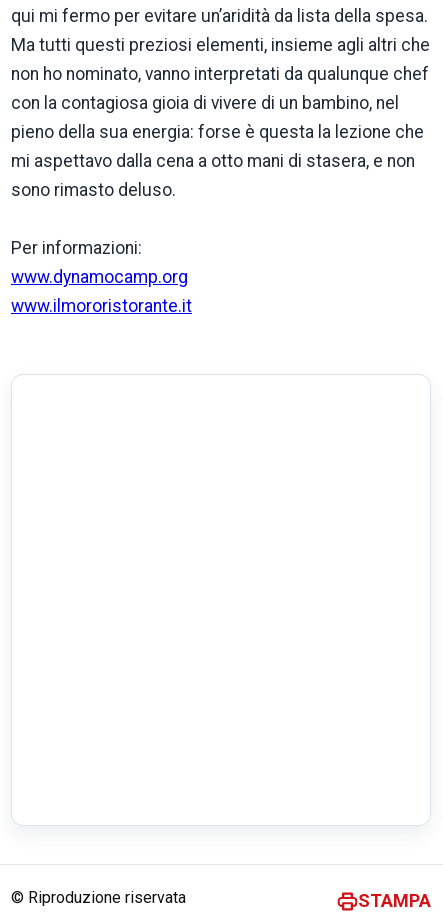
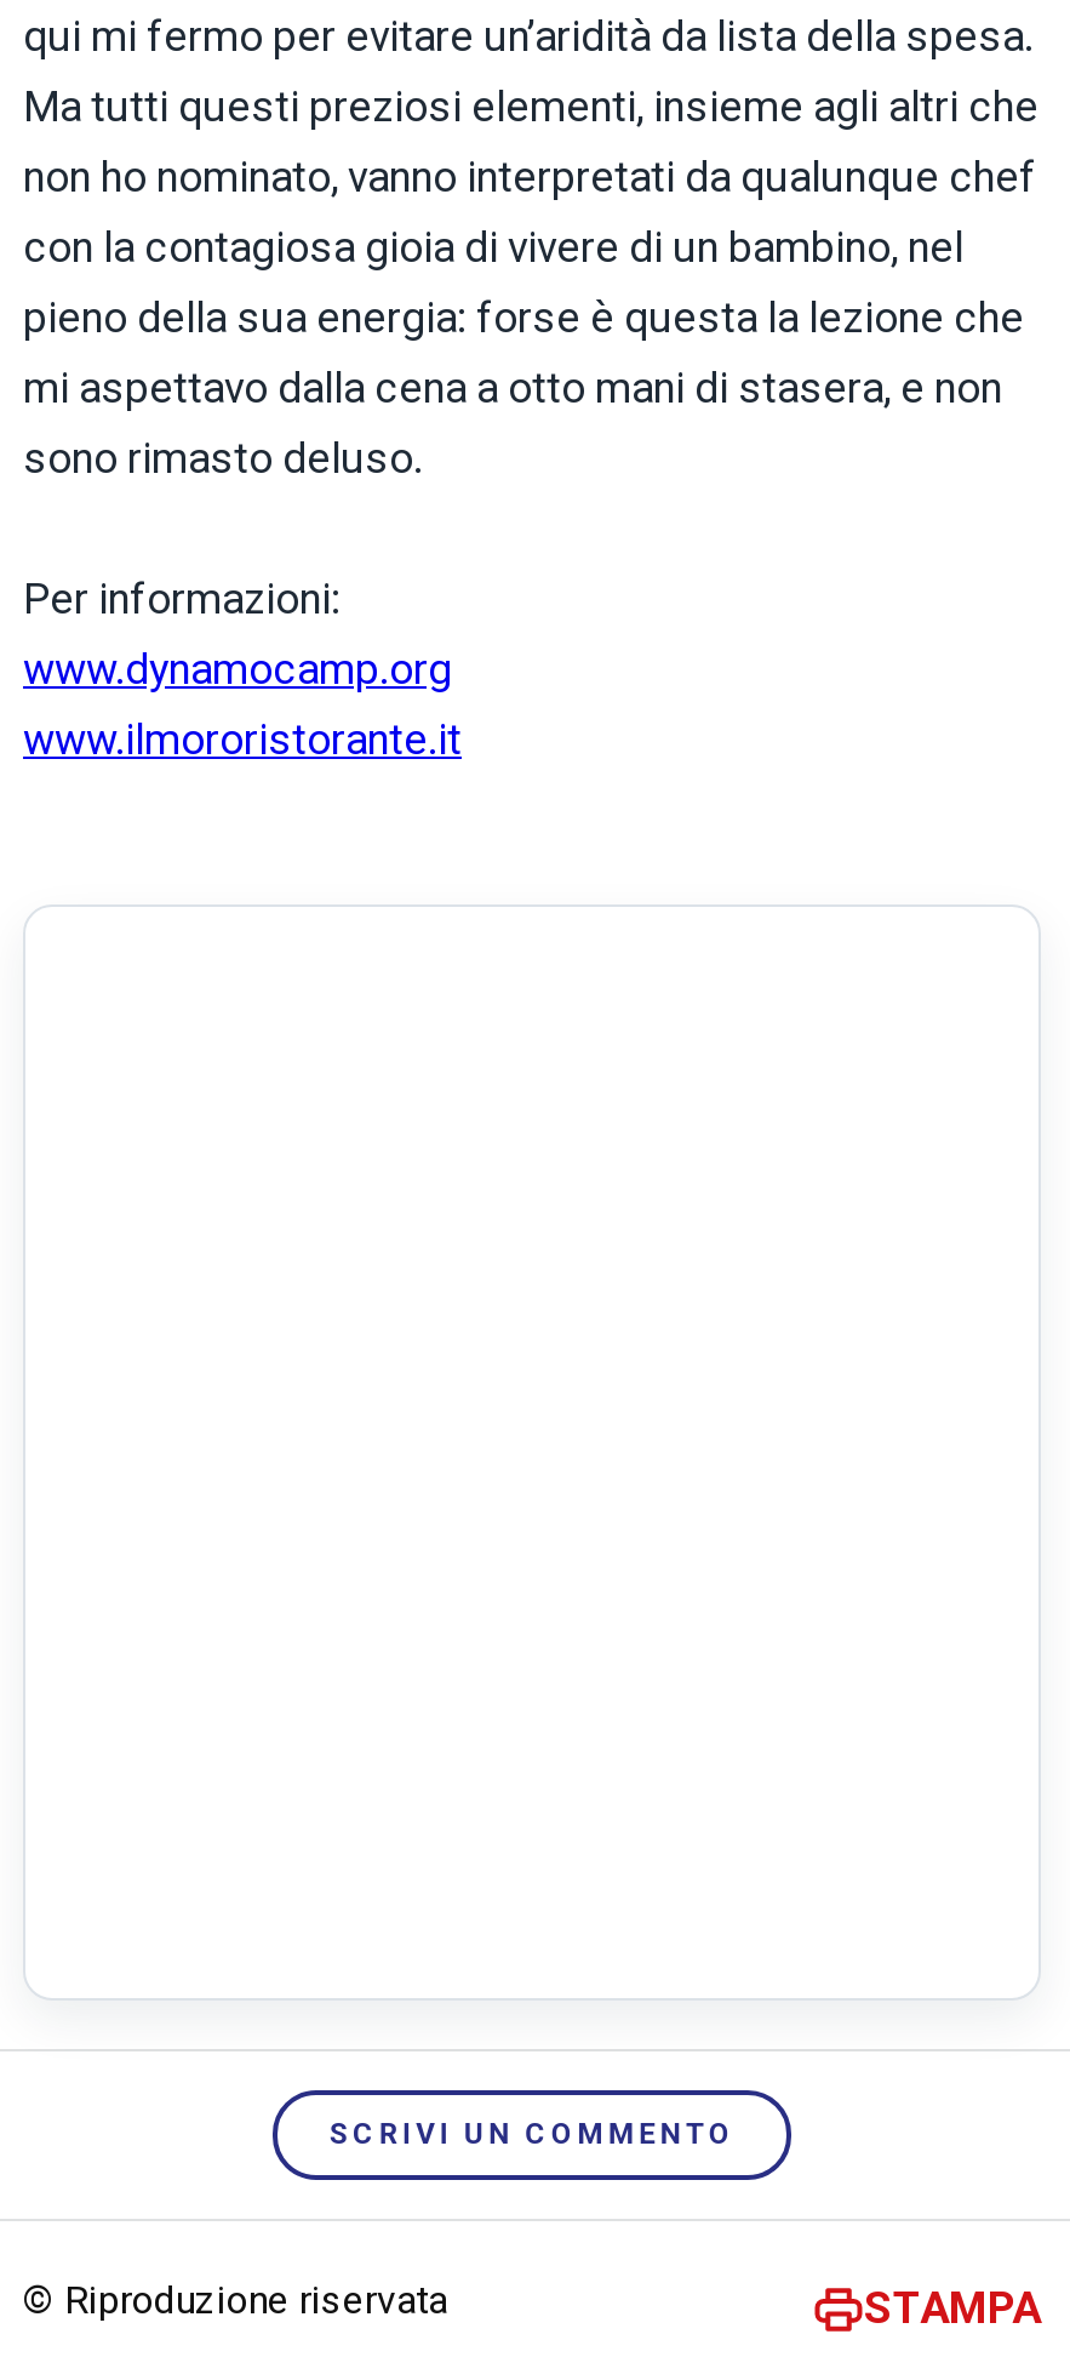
+ SCRIVI UN COMMENTO
